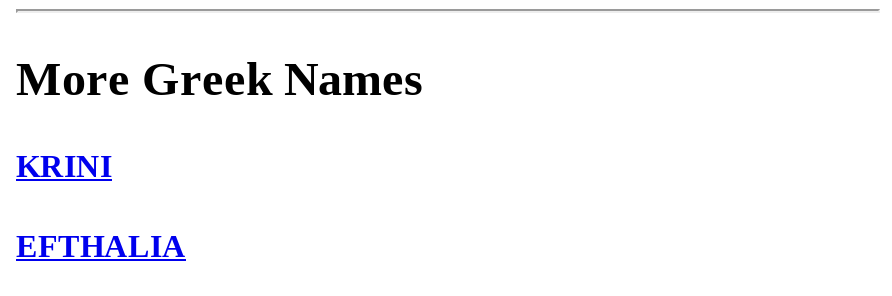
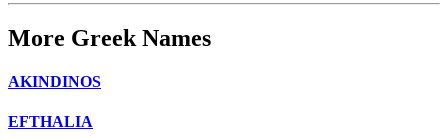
- KRINI
+ AKINDINOS
